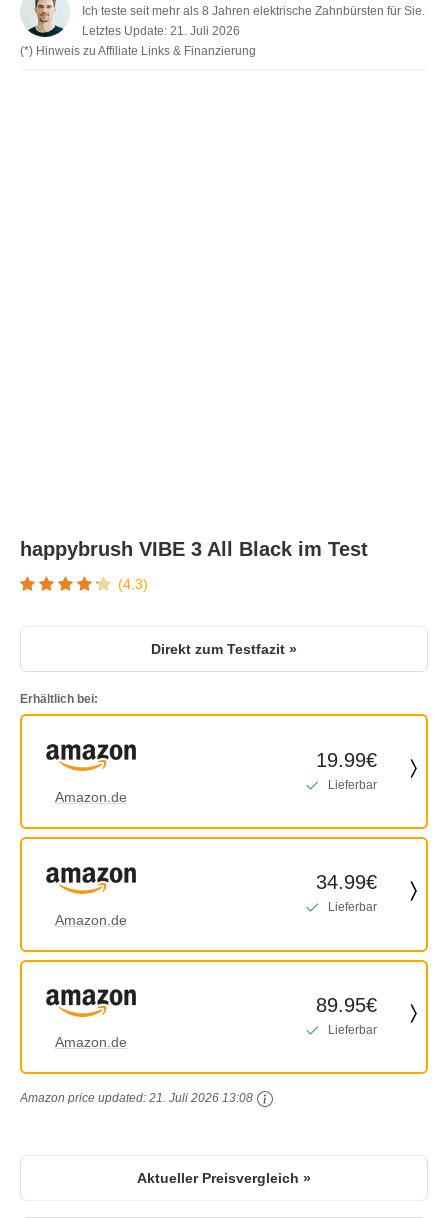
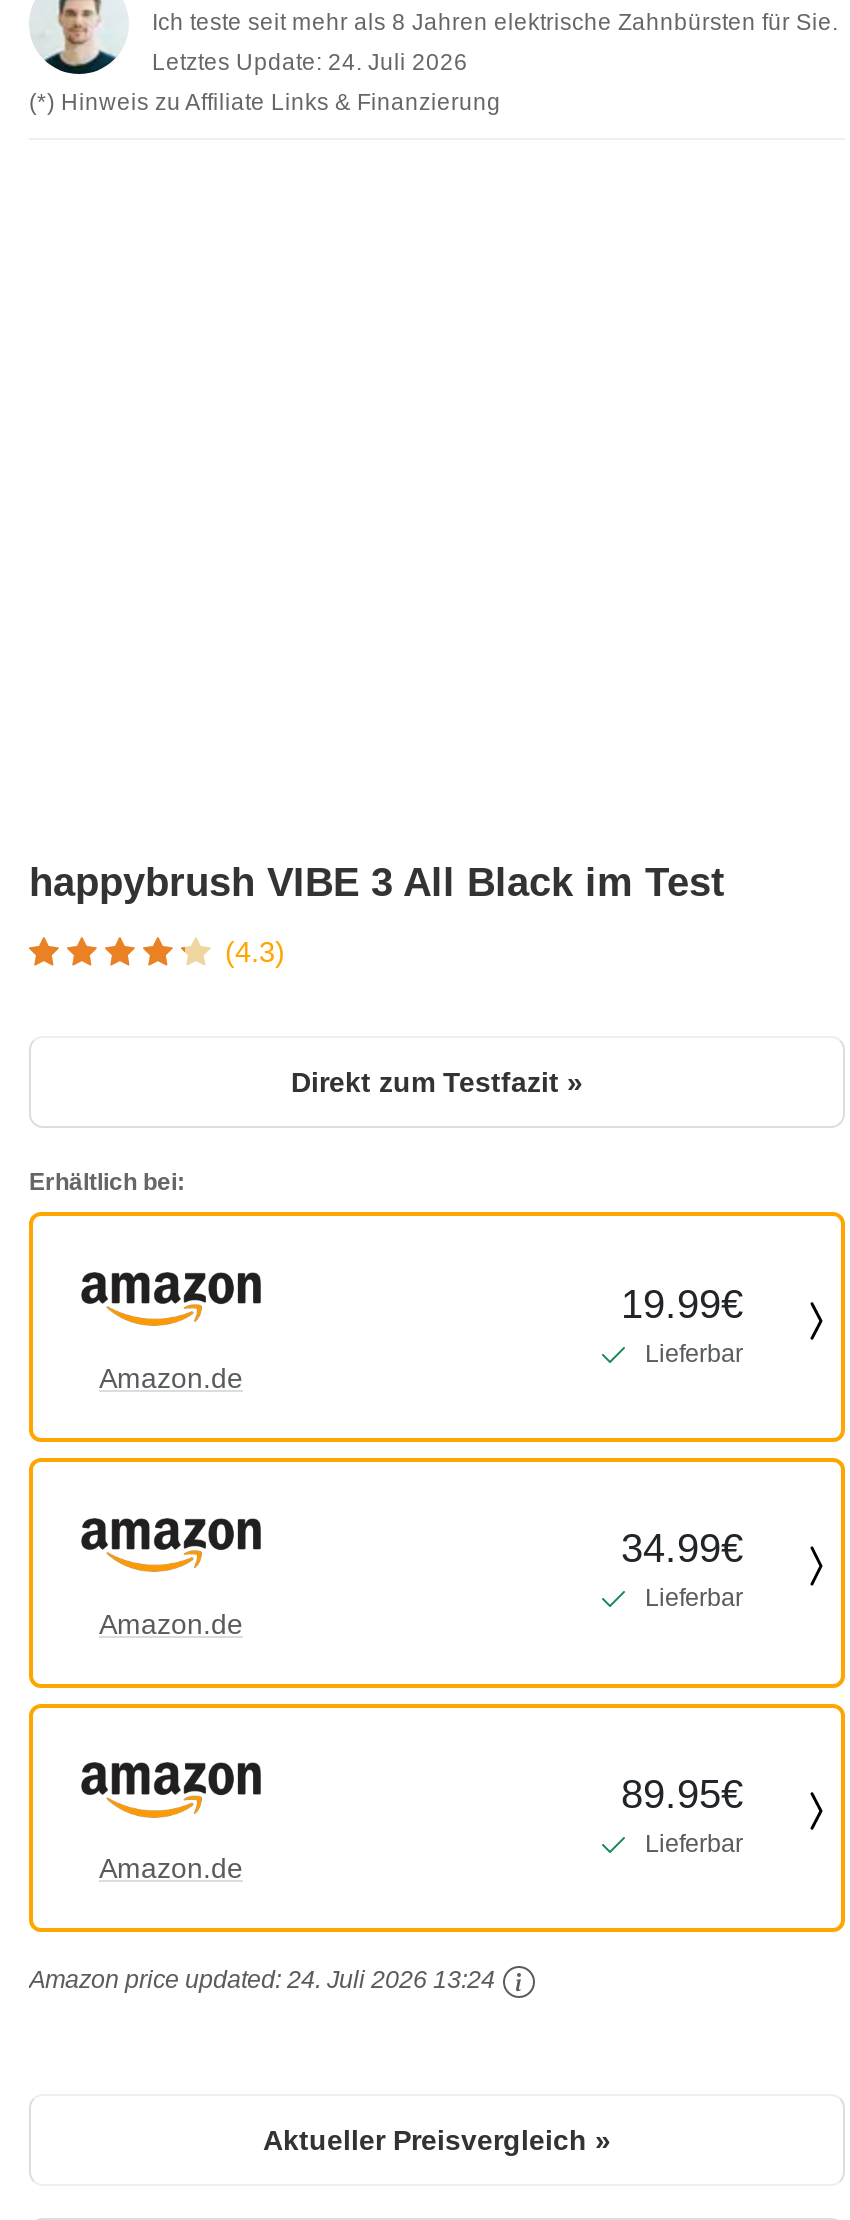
- Letztes Update: 21. Juli 2026
+ Letztes Update: 24. Juli 2026

- Amazon price updated: 21. Juli 2026 13:08
+ Amazon price updated: 24. Juli 2026 13:24
